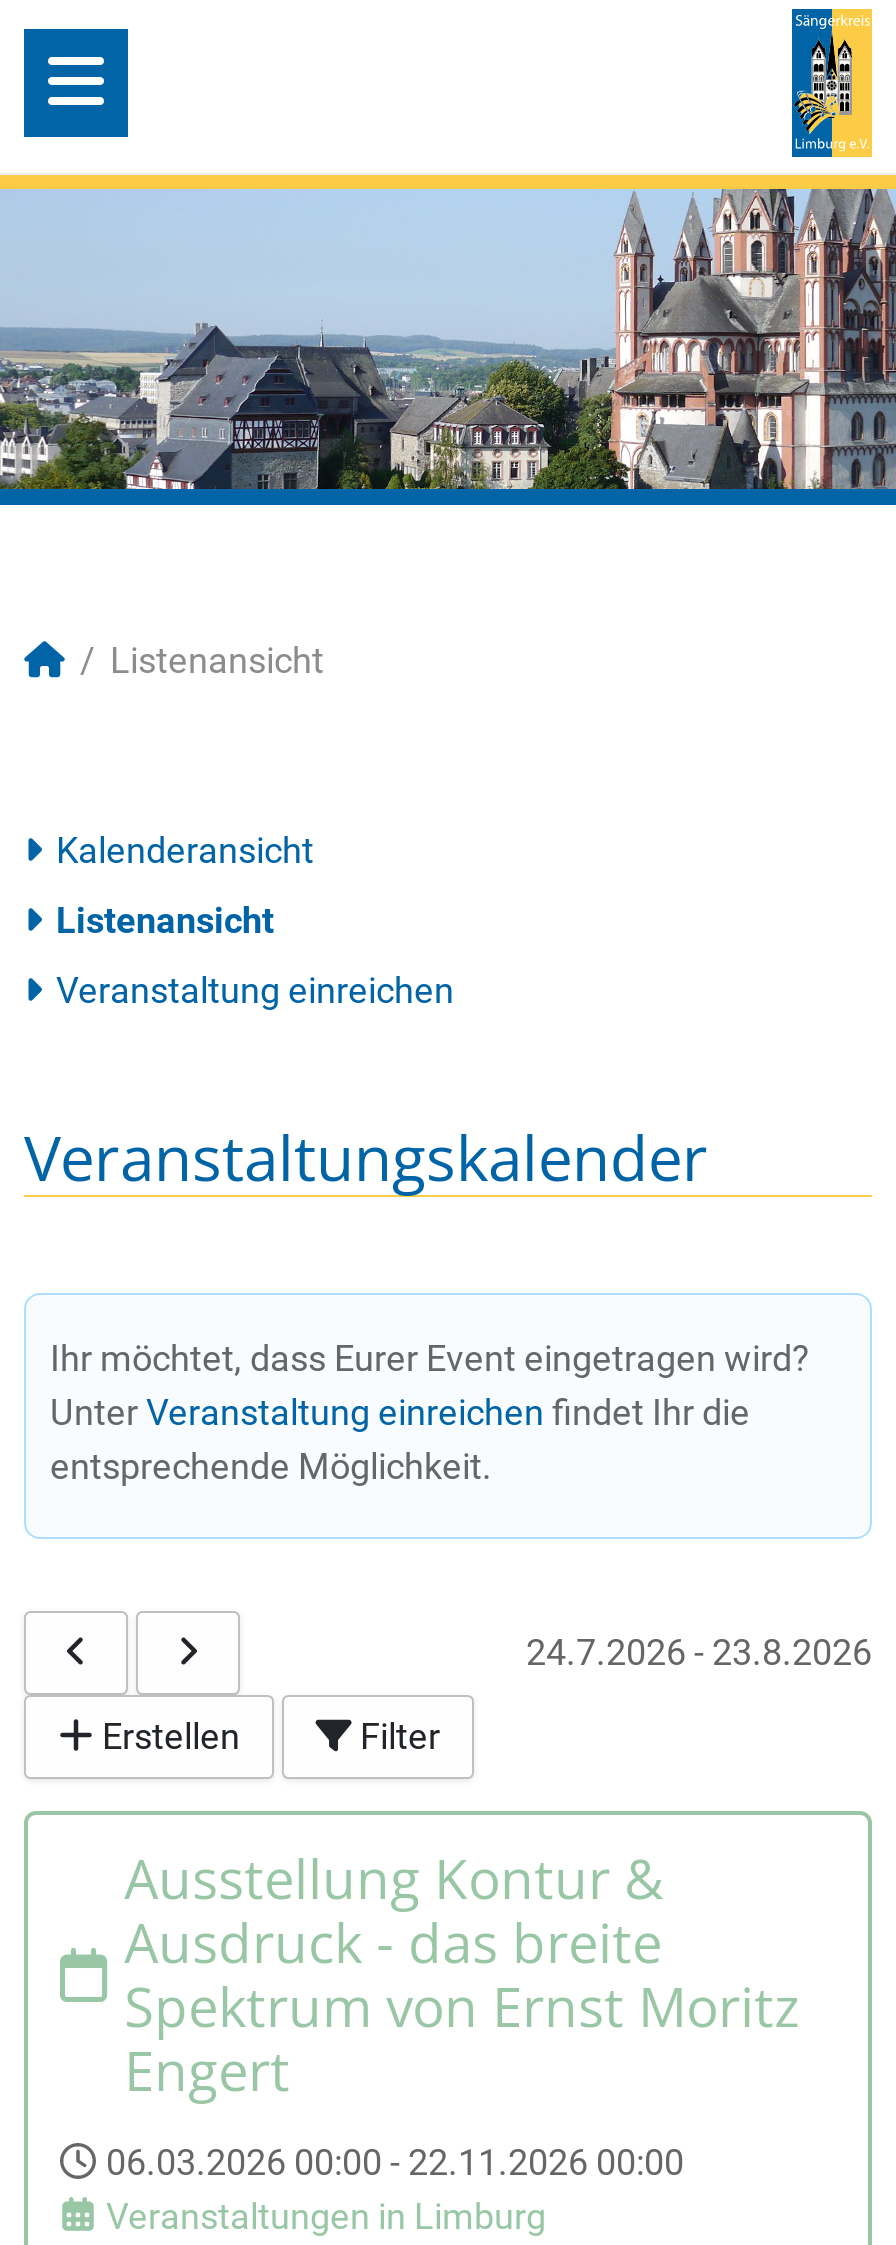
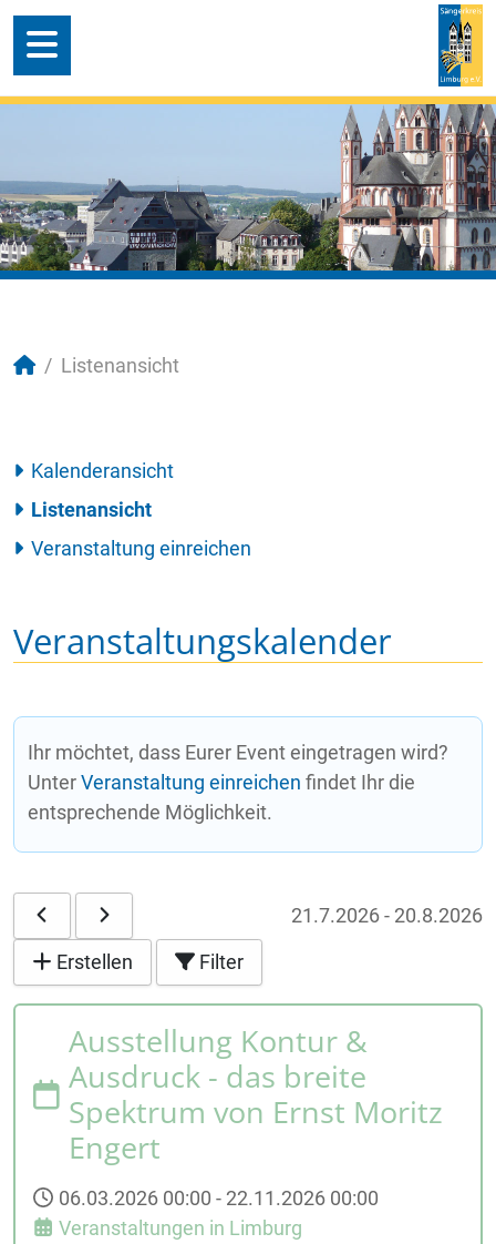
- 24.7.2026 - 23.8.2026
+ 21.7.2026 - 20.8.2026
